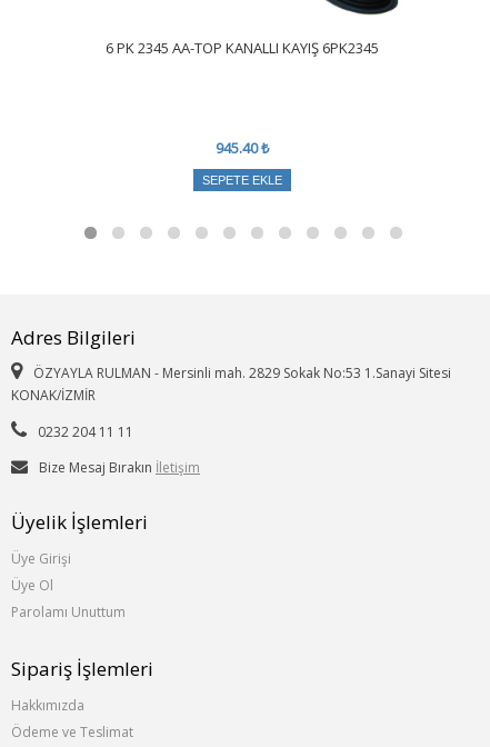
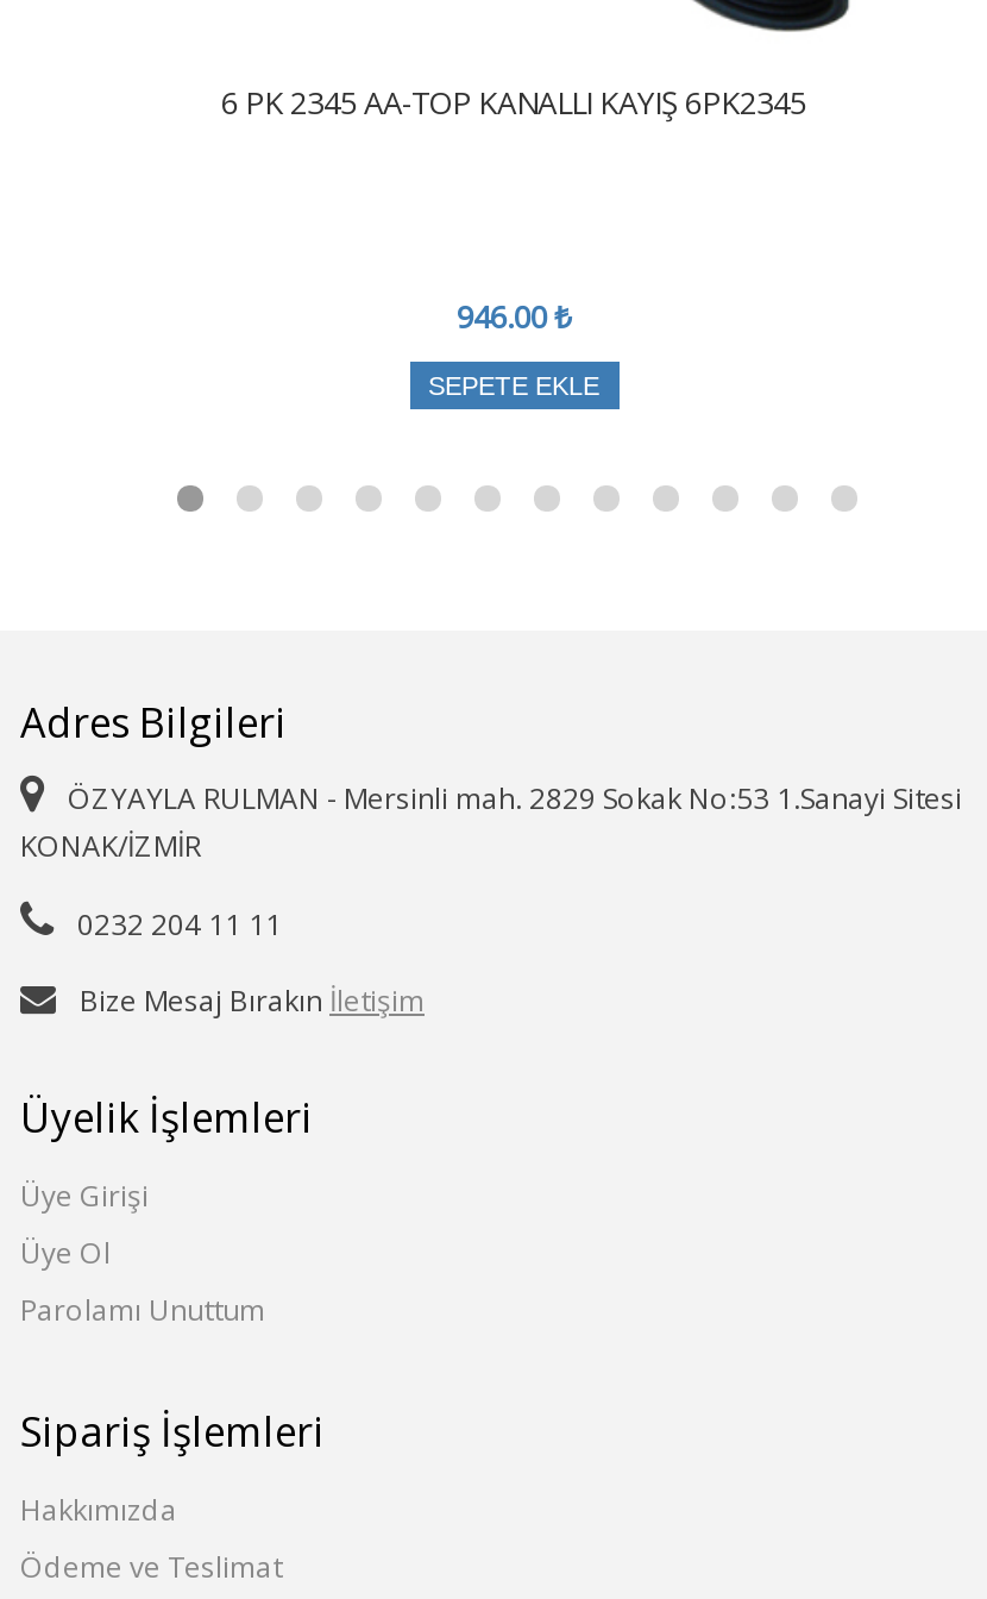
- 945.40 ₺
+ 946.00 ₺
